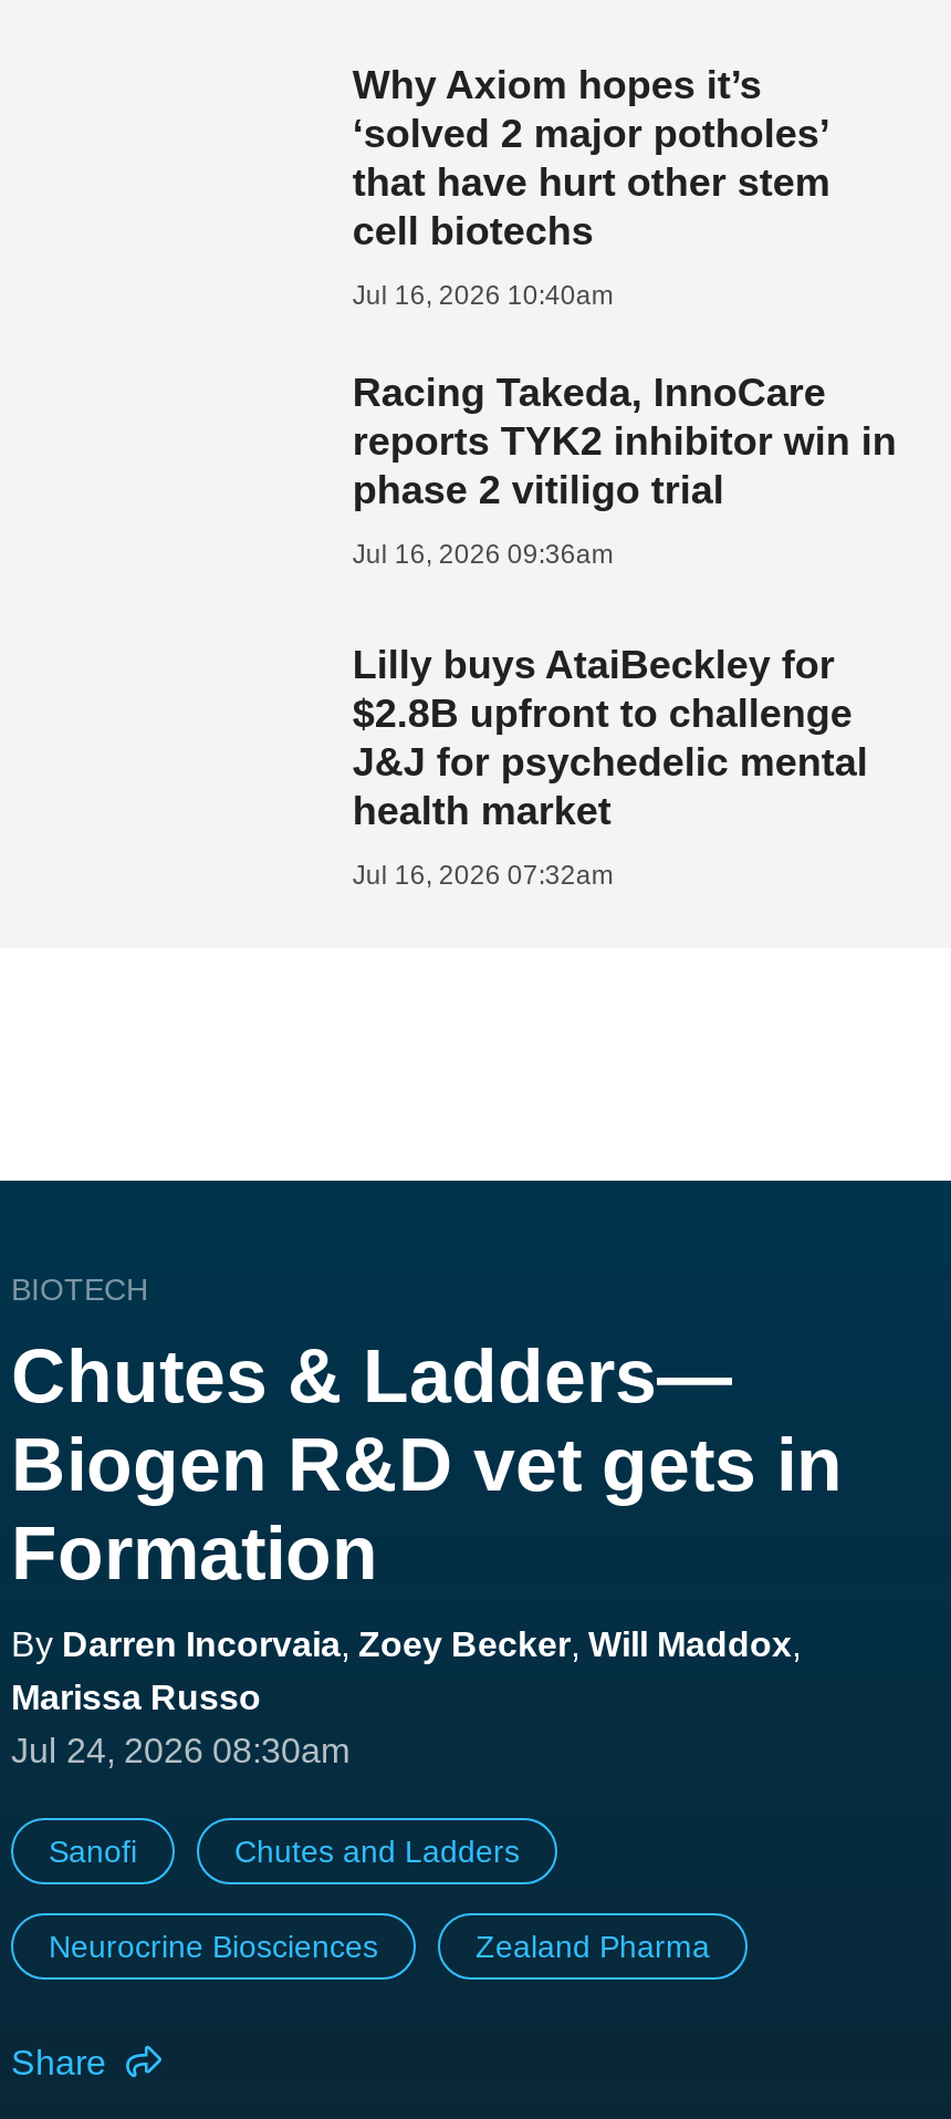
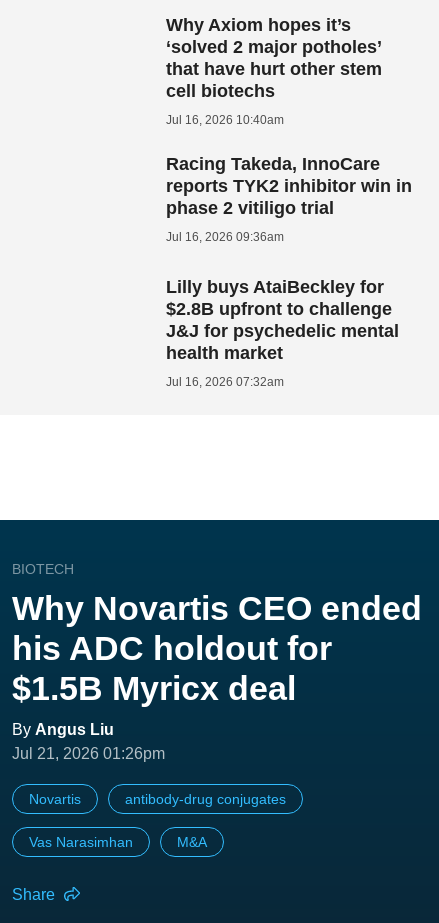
- Chutes & Ladders—
- Biogen R&D vet gets in
- Formation
- By Darren Incorvaia, Zoey Becker, Will Maddox,
- Marissa Russo
- Jul 24, 2026 08:30am
+ Why Novartis CEO ended
+ his ADC holdout for
+ $1.5B Myricx deal
+ By Angus Liu
+ Jul 21, 2026 01:26pm

- Sanofi
- Chutes and Ladders
+ Novartis
+ antibody-drug conjugates

- Neurocrine Biosciences
- Zealand Pharma
+ Vas Narasimhan
+ M&A
